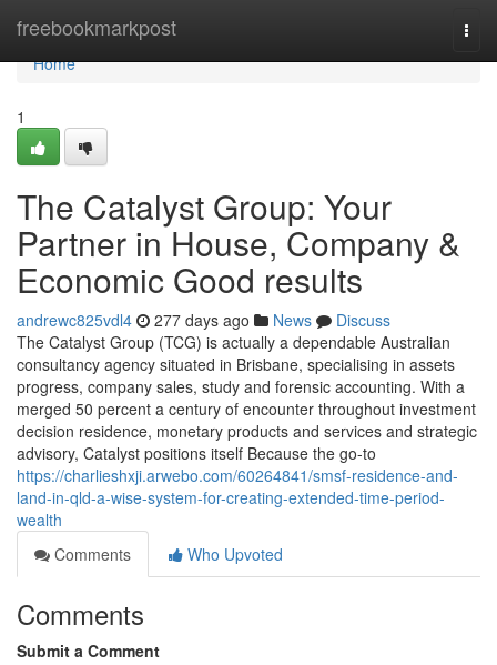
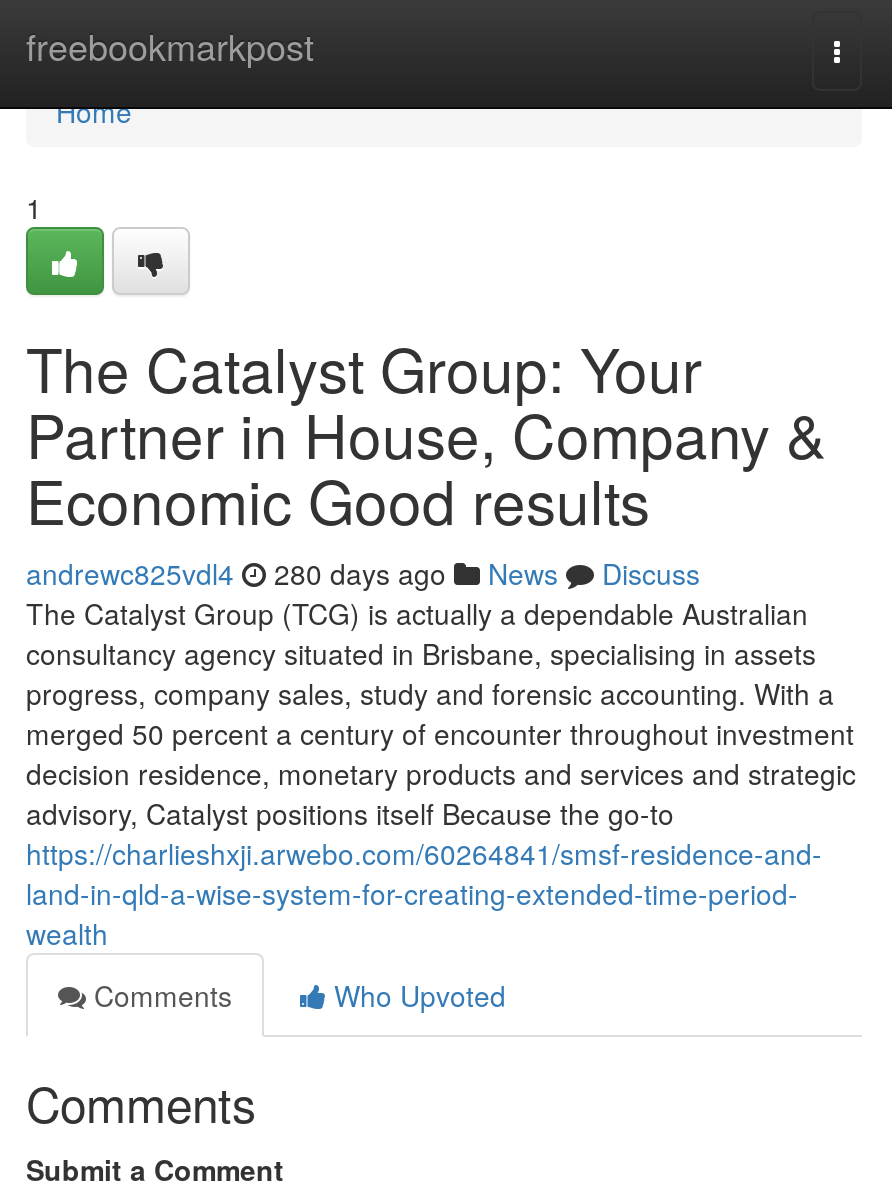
- andrewc825vdl4 277 days ago News Discuss
+ andrewc825vdl4 280 days ago News Discuss
